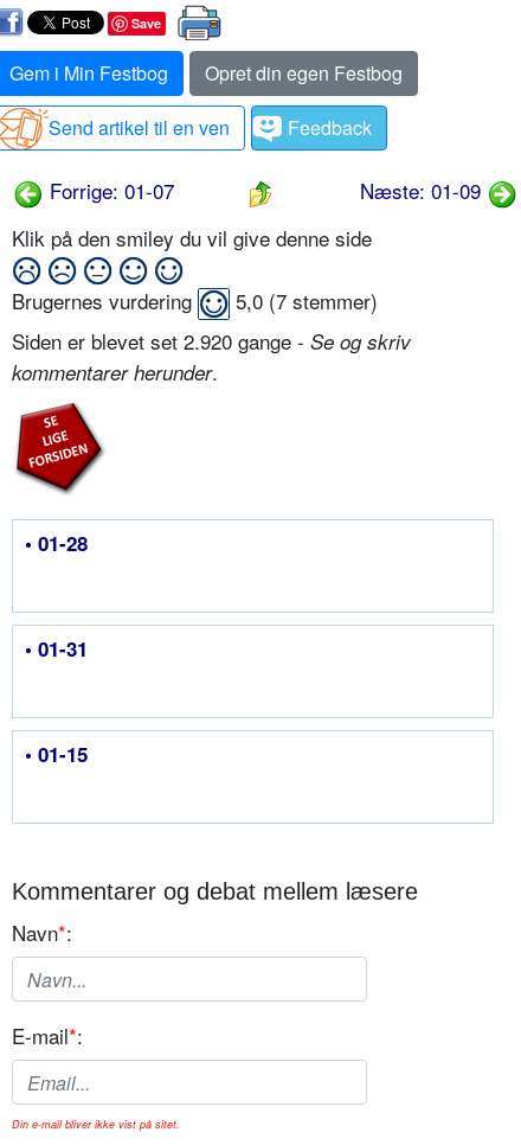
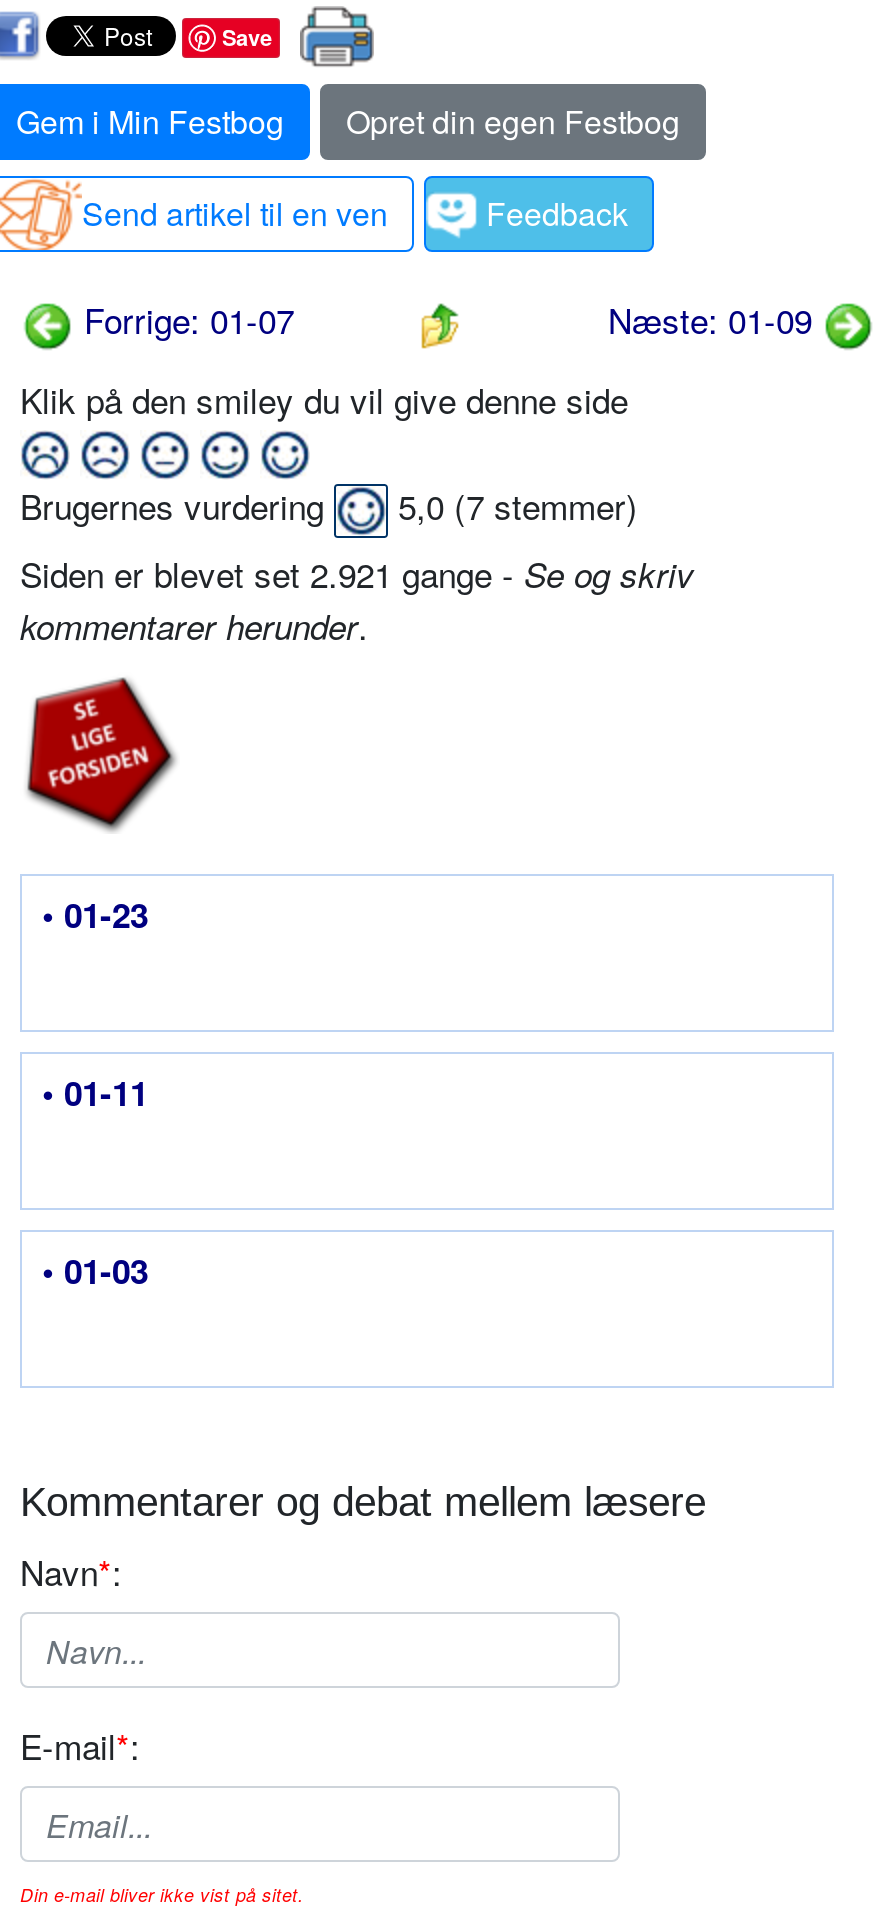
- Siden er blevet set 2.920 gange - Se og skriv
+ Siden er blevet set 2.921 gange - Se og skriv

- • 01-28
+ • 01-23

- • 01-31
+ • 01-11

- • 01-15
+ • 01-03
